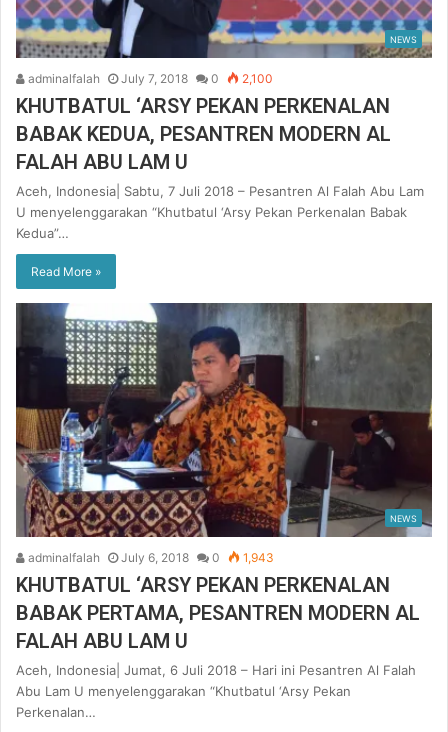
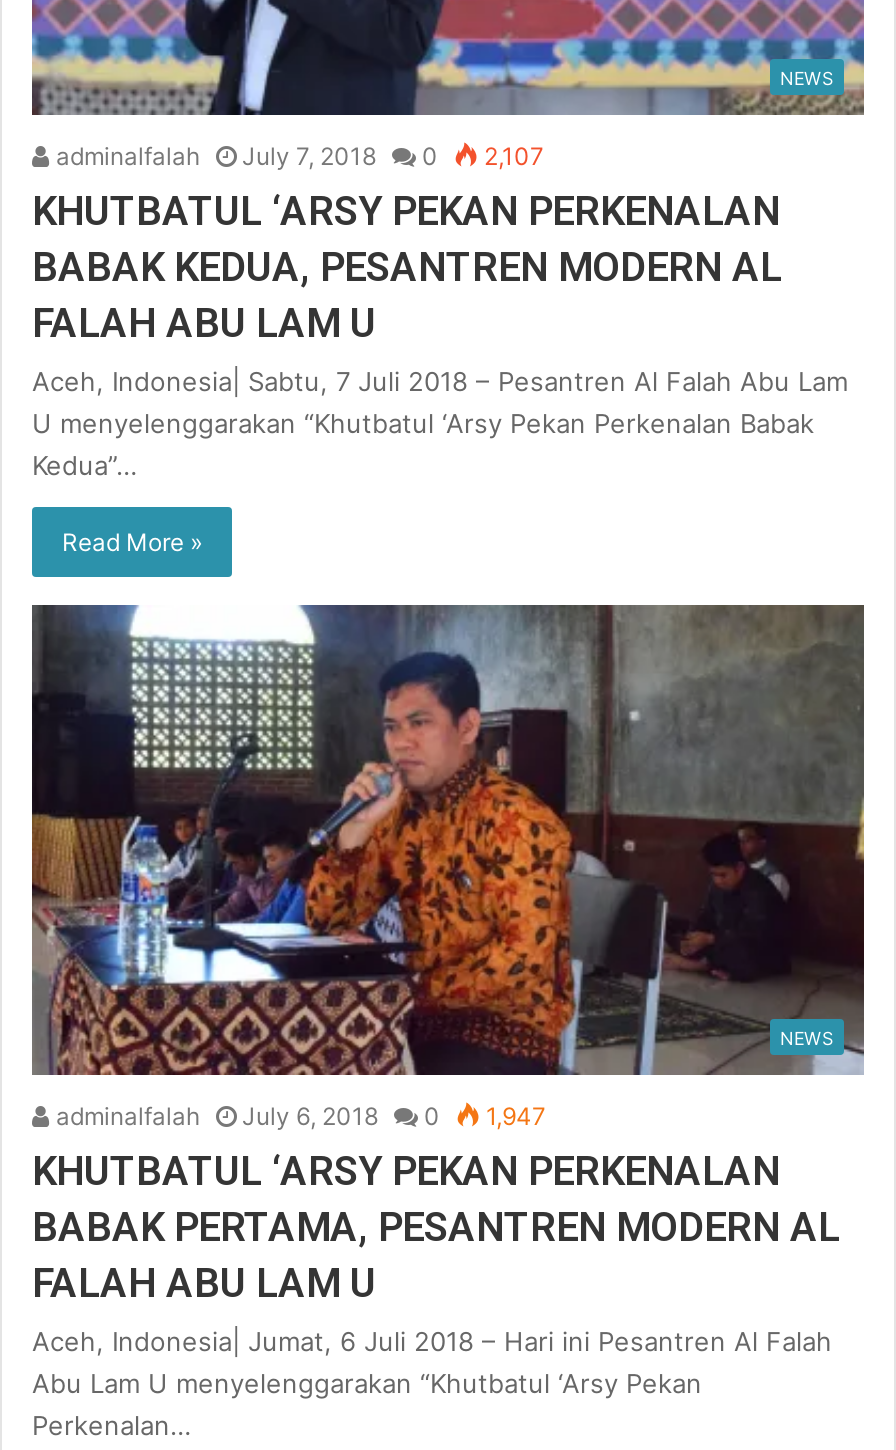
- adminalfalah July 7, 2018 0 2,100
+ adminalfalah July 7, 2018 0 2,107

- adminalfalah July 6, 2018 0 1,943
+ adminalfalah July 6, 2018 0 1,947
